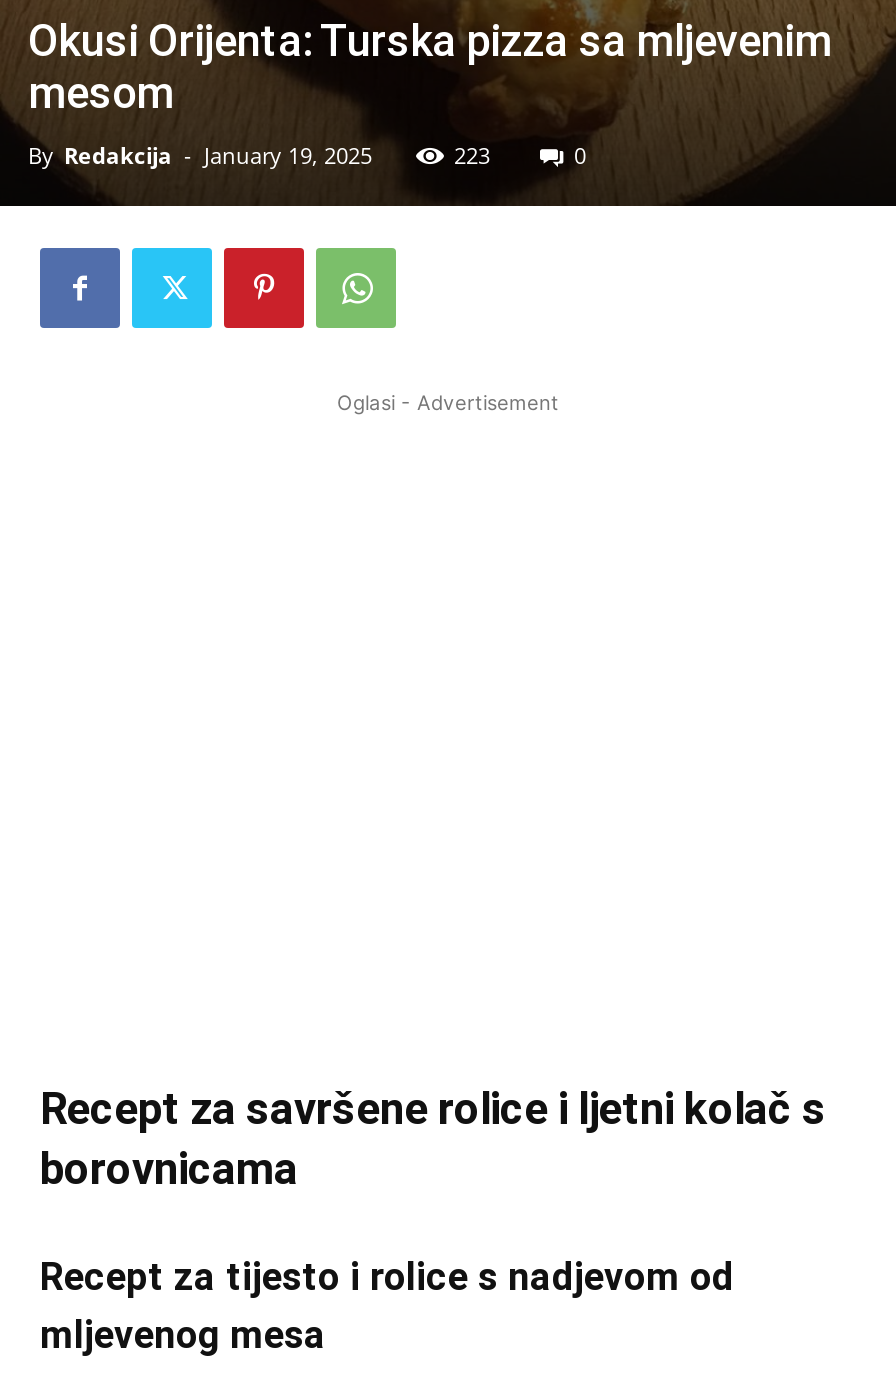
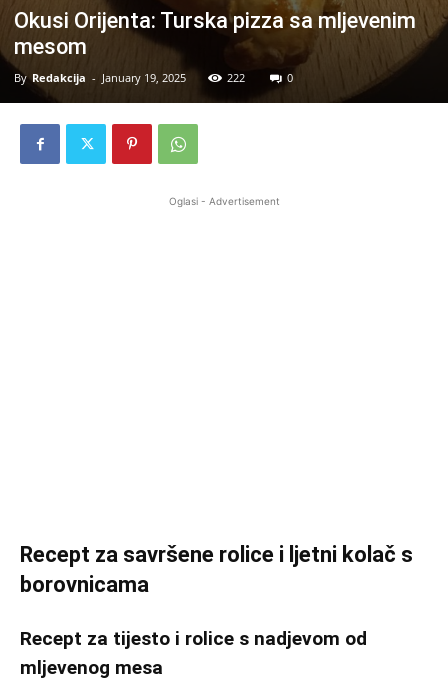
- 223
+ 222
